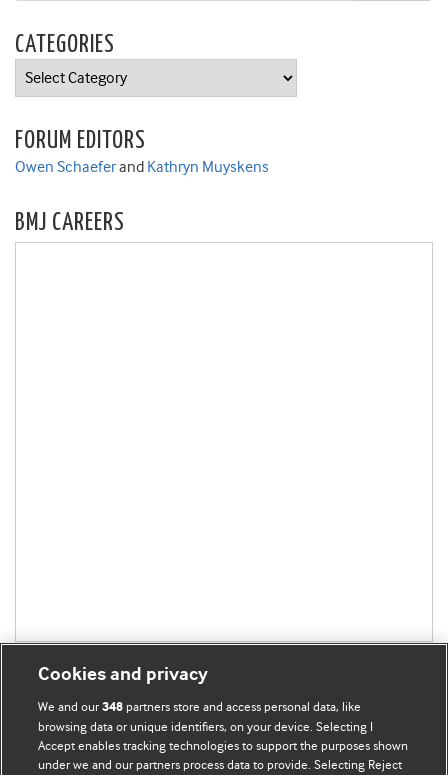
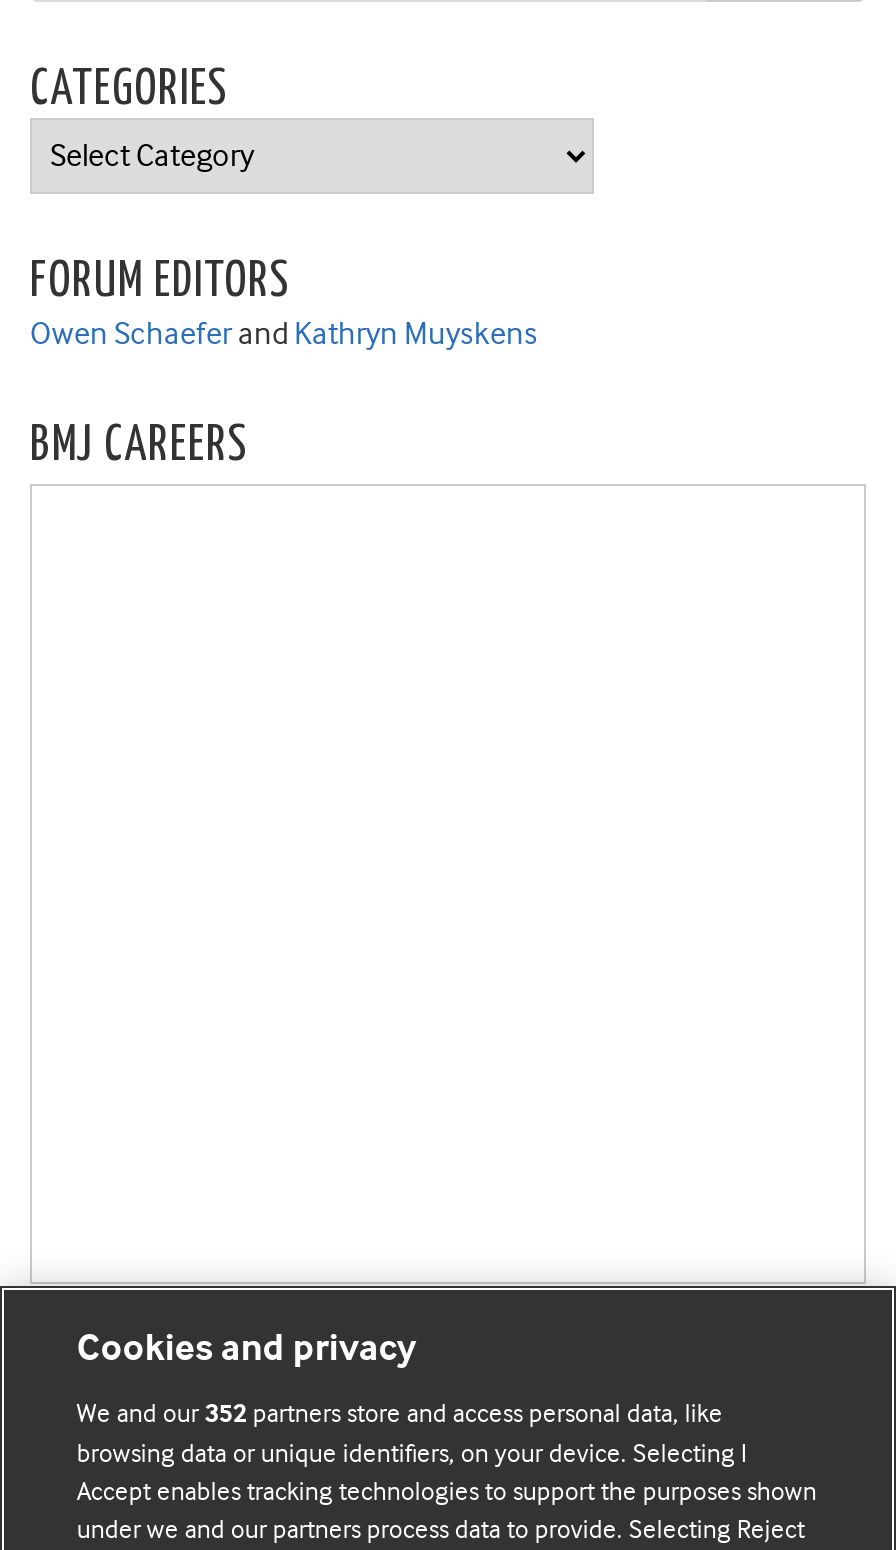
- We and our 348 partners store and access personal data, like
+ We and our 352 partners store and access personal data, like
